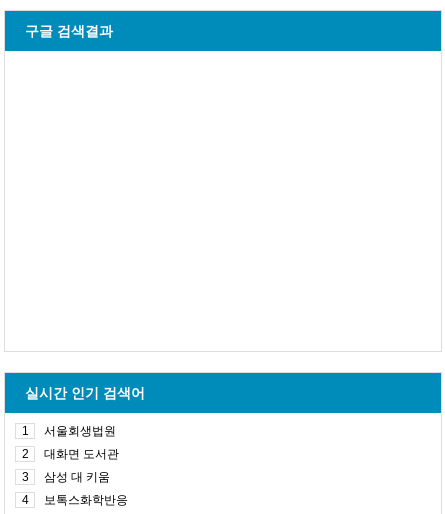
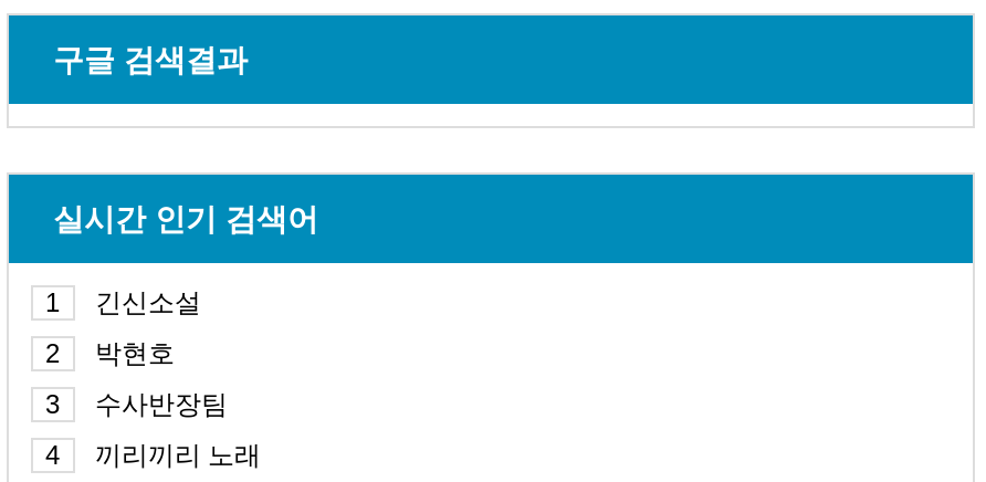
- 서울회생법원
+ 긴신소설

- 대화면 도서관
+ 박현호

- 삼성 대 키움
+ 수사반장팀

- 보톡스화학반응
+ 끼리끼리 노래
